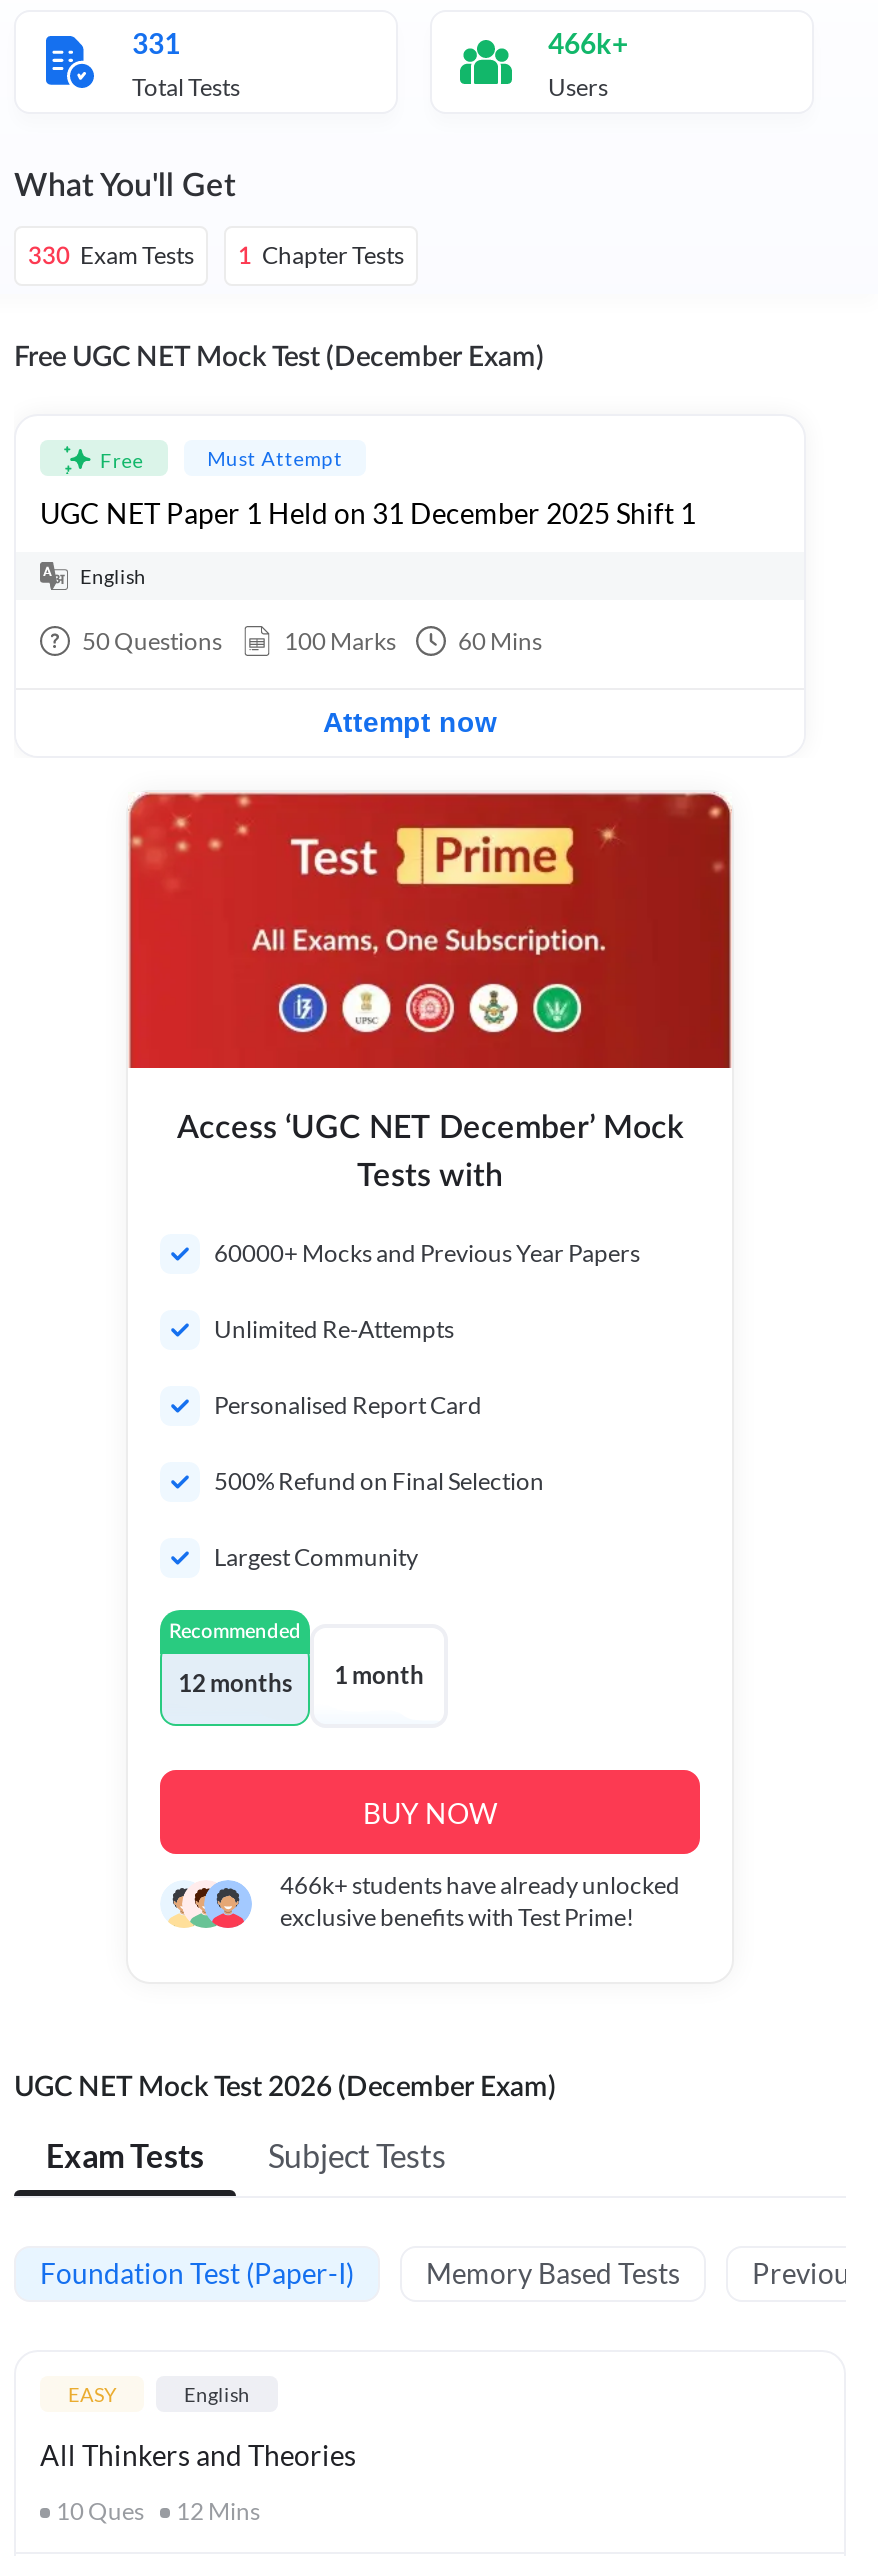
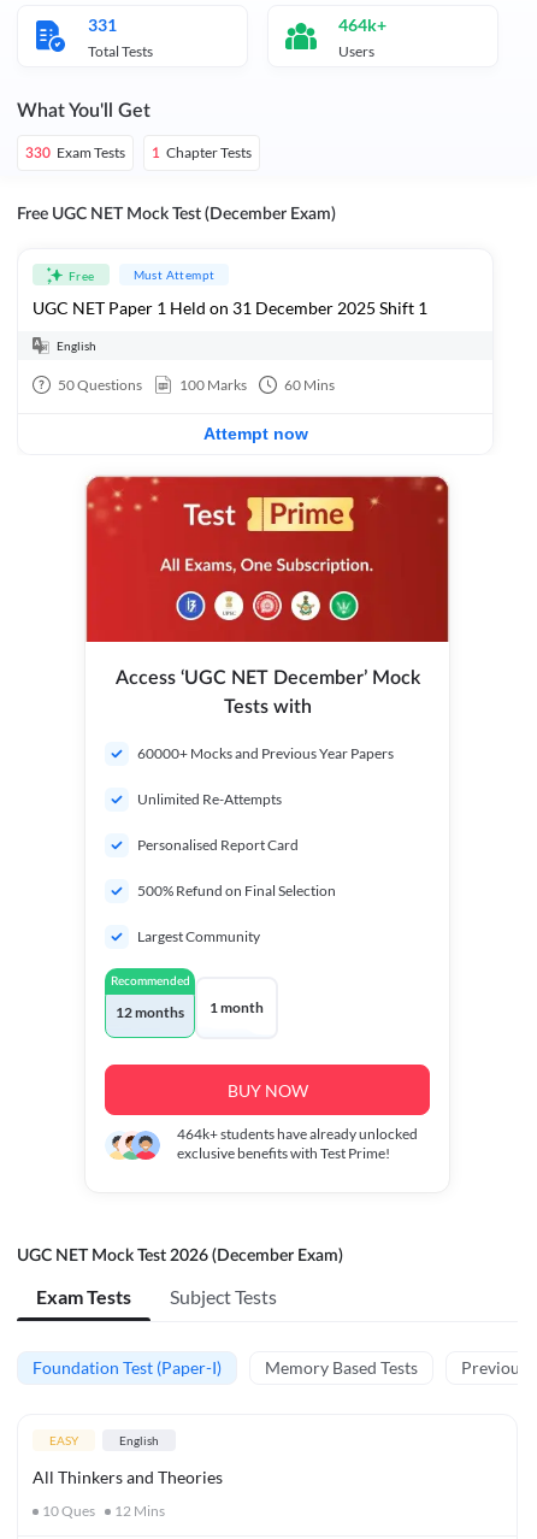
- 466k+
+ 464k+

- 466k+ students have already unlocked
+ 464k+ students have already unlocked
